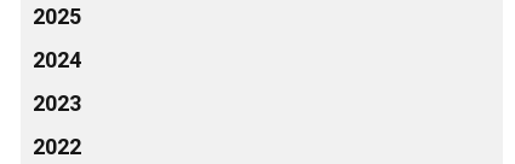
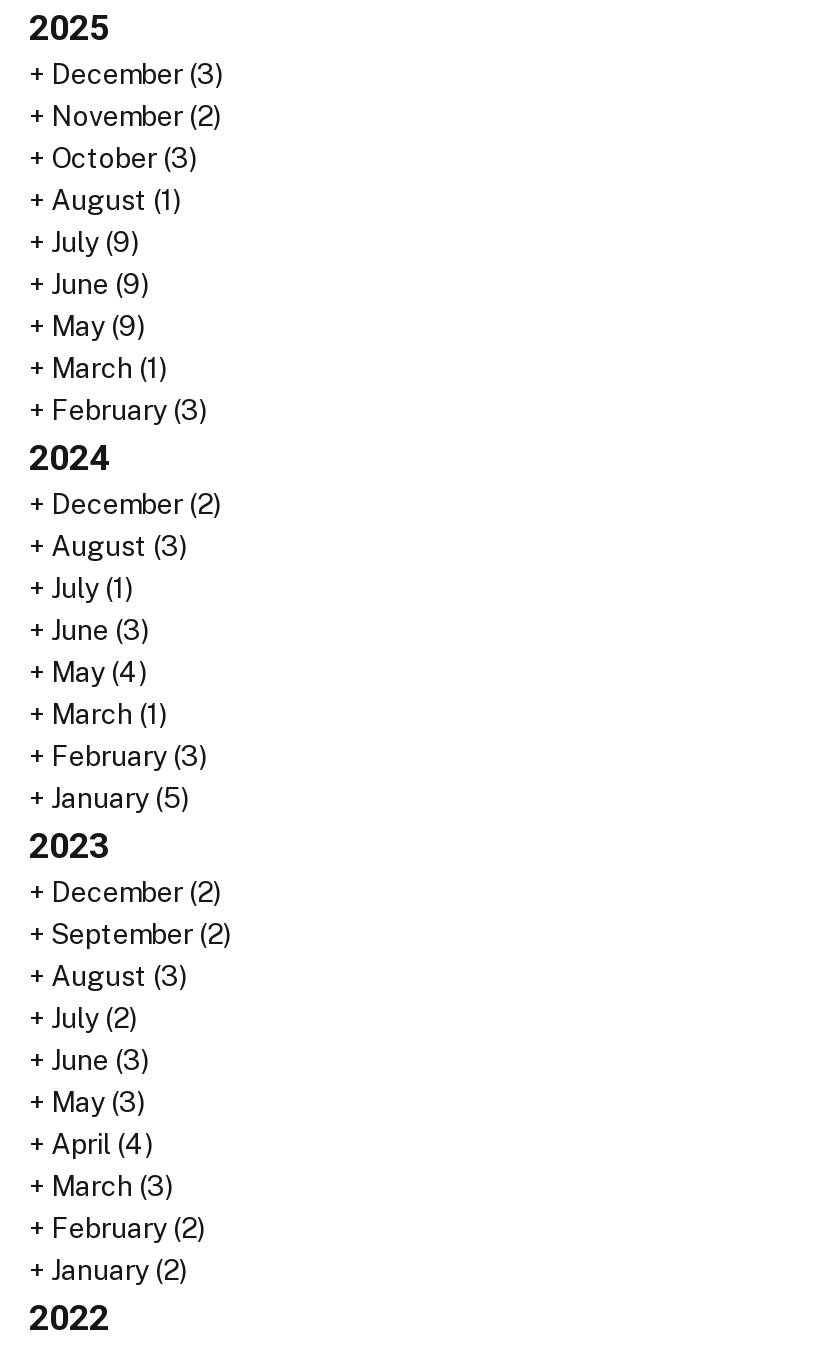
+ + December (3)
+ + November (2)
+ + October (3)
+ + August (1)
+ + July (9)
+ + June (9)
+ + May (9)
+ + March (1)
+ + February (3)

+ + December (2)
+ + August (3)
+ + July (1)
+ + June (3)
+ + May (4)
+ + March (1)
+ + February (3)
+ + January (5)

+ + December (2)
+ + September (2)
+ + August (3)
+ + July (2)
+ + June (3)
+ + May (3)
+ + April (4)
+ + March (3)
+ + February (2)
+ + January (2)
